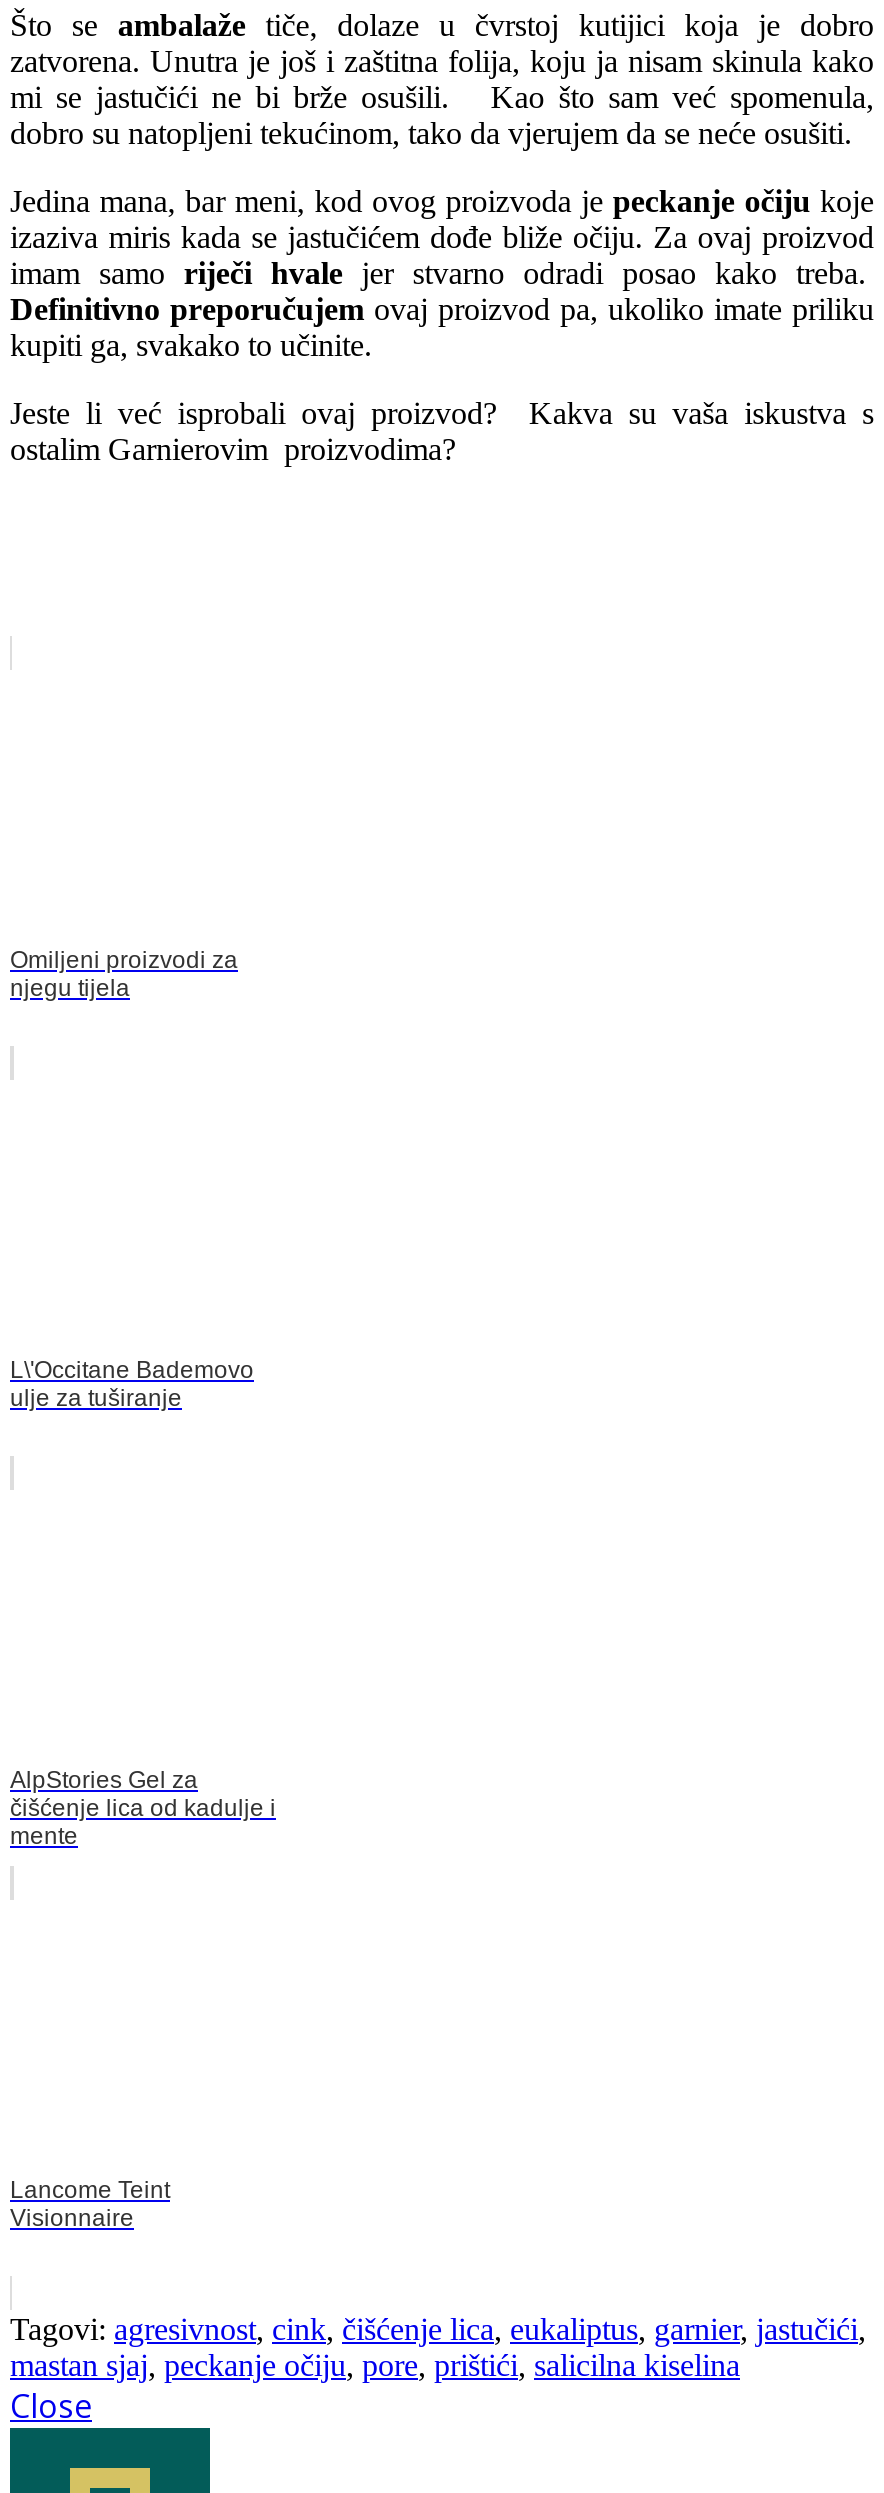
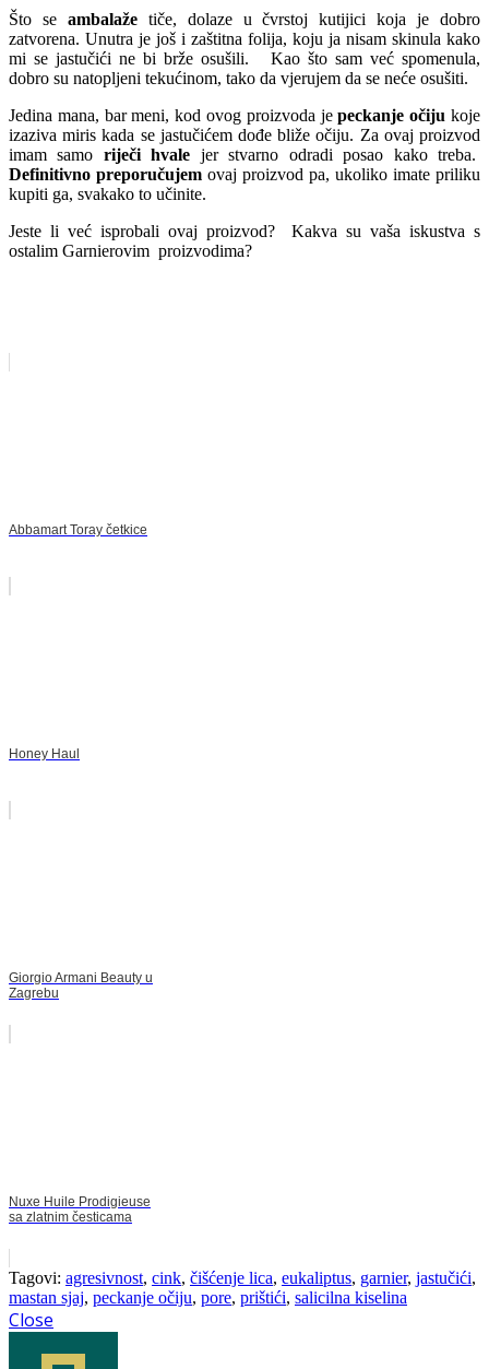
- Omiljeni proizvodi za
- njegu tijela
+ Abbamart Toray četkice

- L\'Occitane Bademovo
- ulje za tuširanje
+ Honey Haul

- AlpStories Gel za
- čišćenje lica od kadulje i
- mente
+ Giorgio Armani Beauty u
+ Zagrebu

- Lancome Teint
- Visionnaire
+ Nuxe Huile Prodigieuse
+ sa zlatnim česticama
